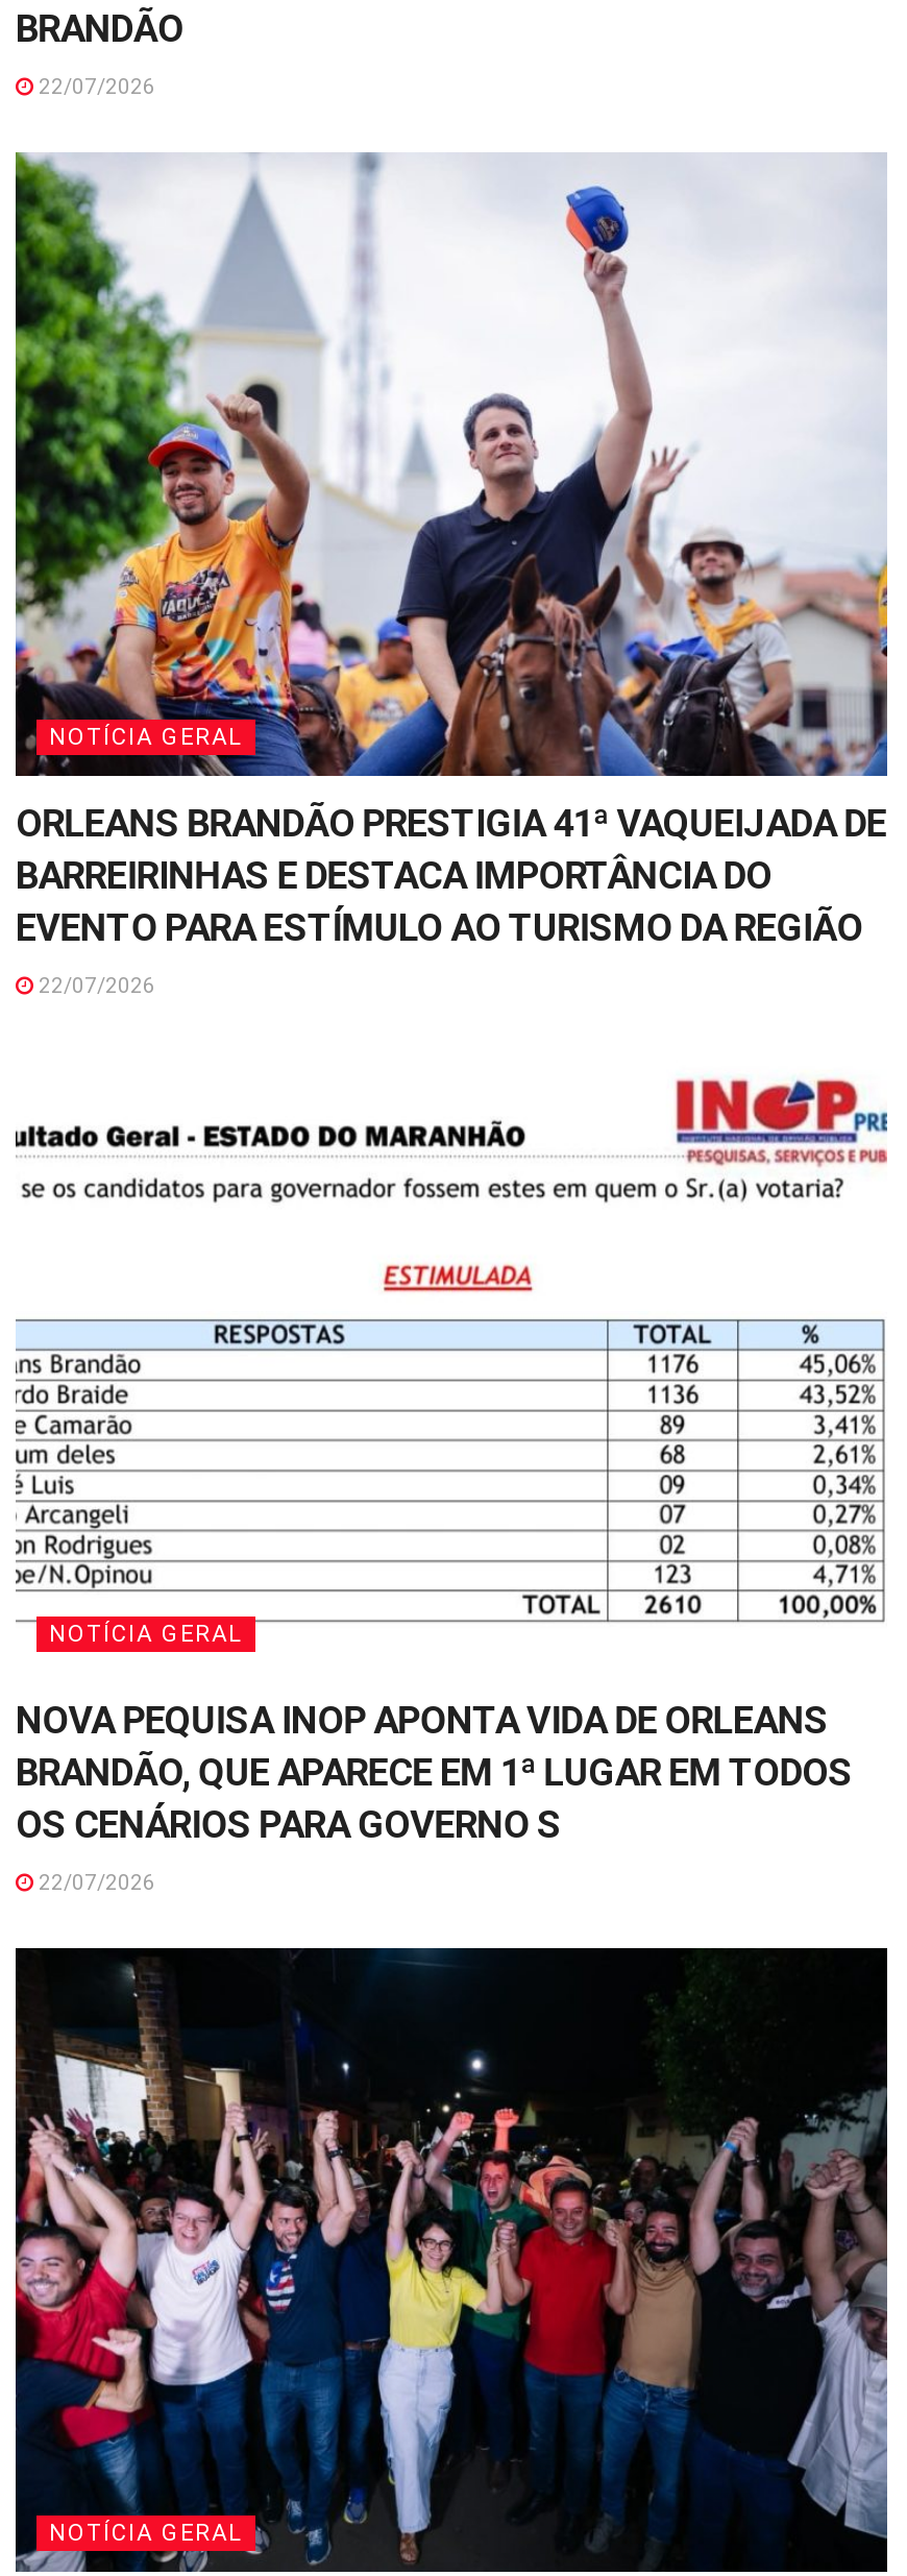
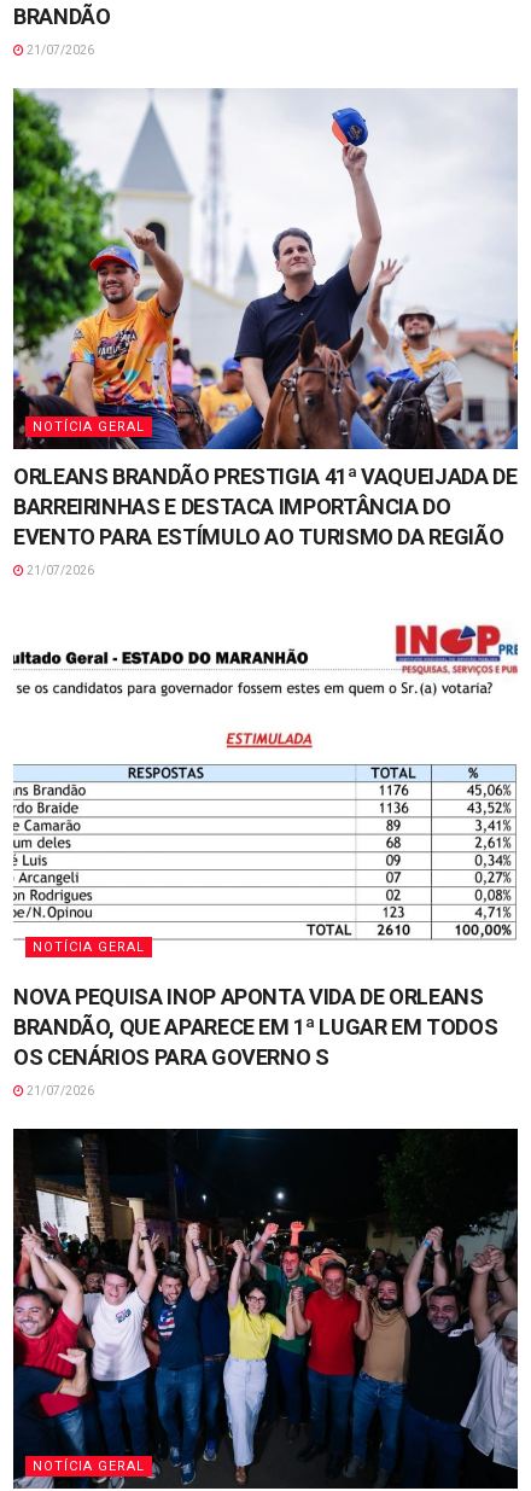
- 22/07/2026
+ 21/07/2026

- 22/07/2026
+ 21/07/2026

- 22/07/2026
+ 21/07/2026
